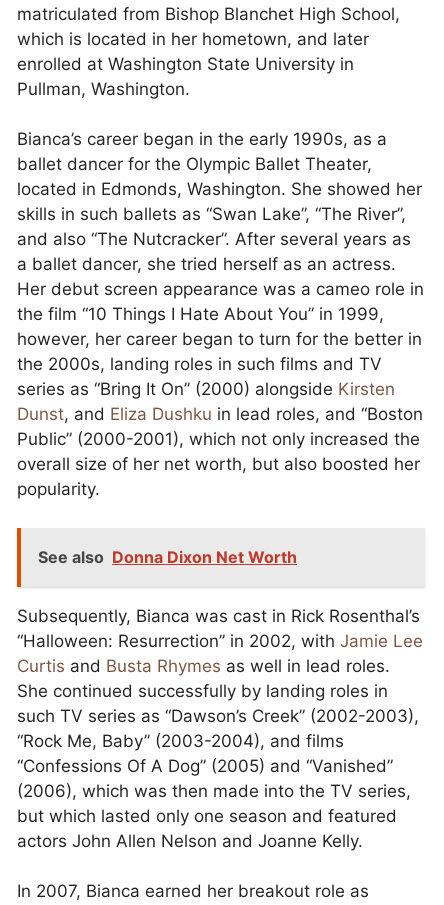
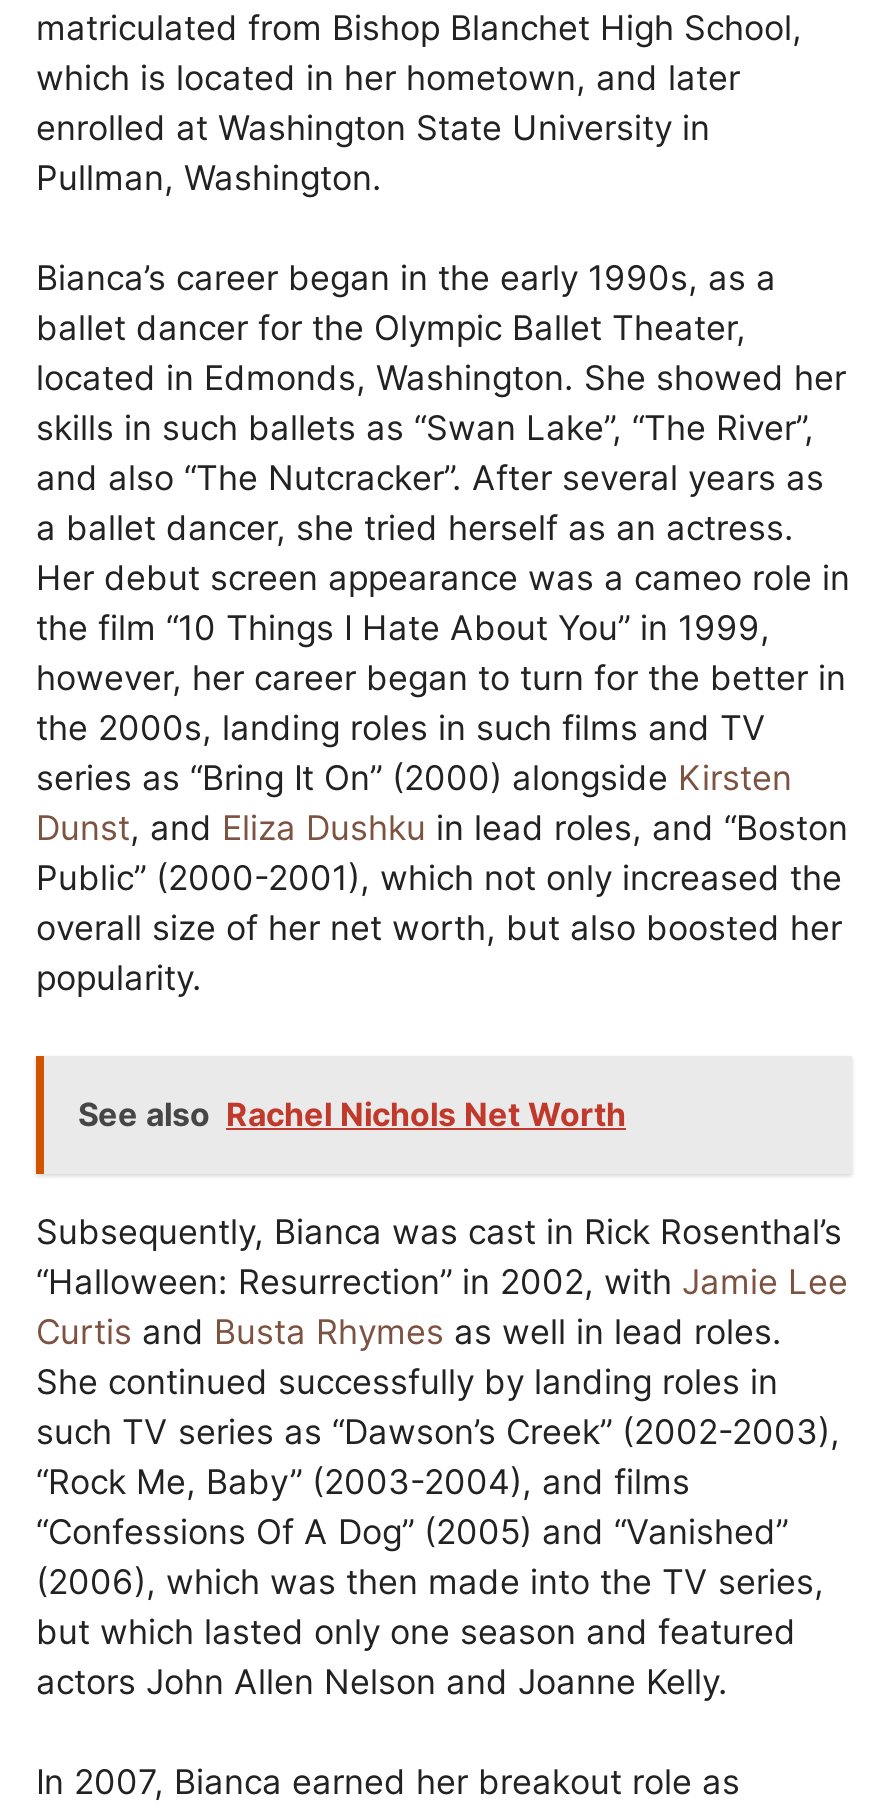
- See also Donna Dixon Net Worth
+ See also Rachel Nichols Net Worth
